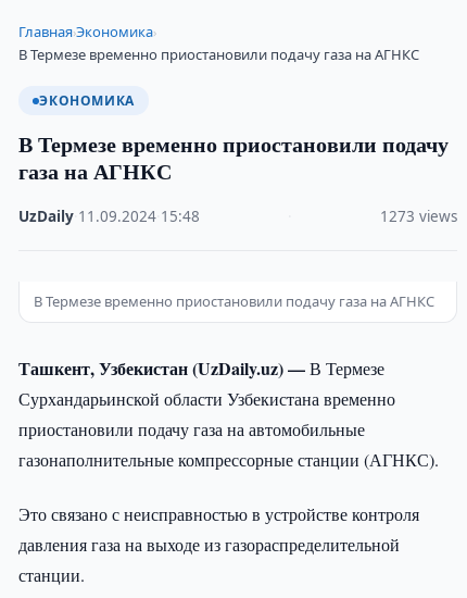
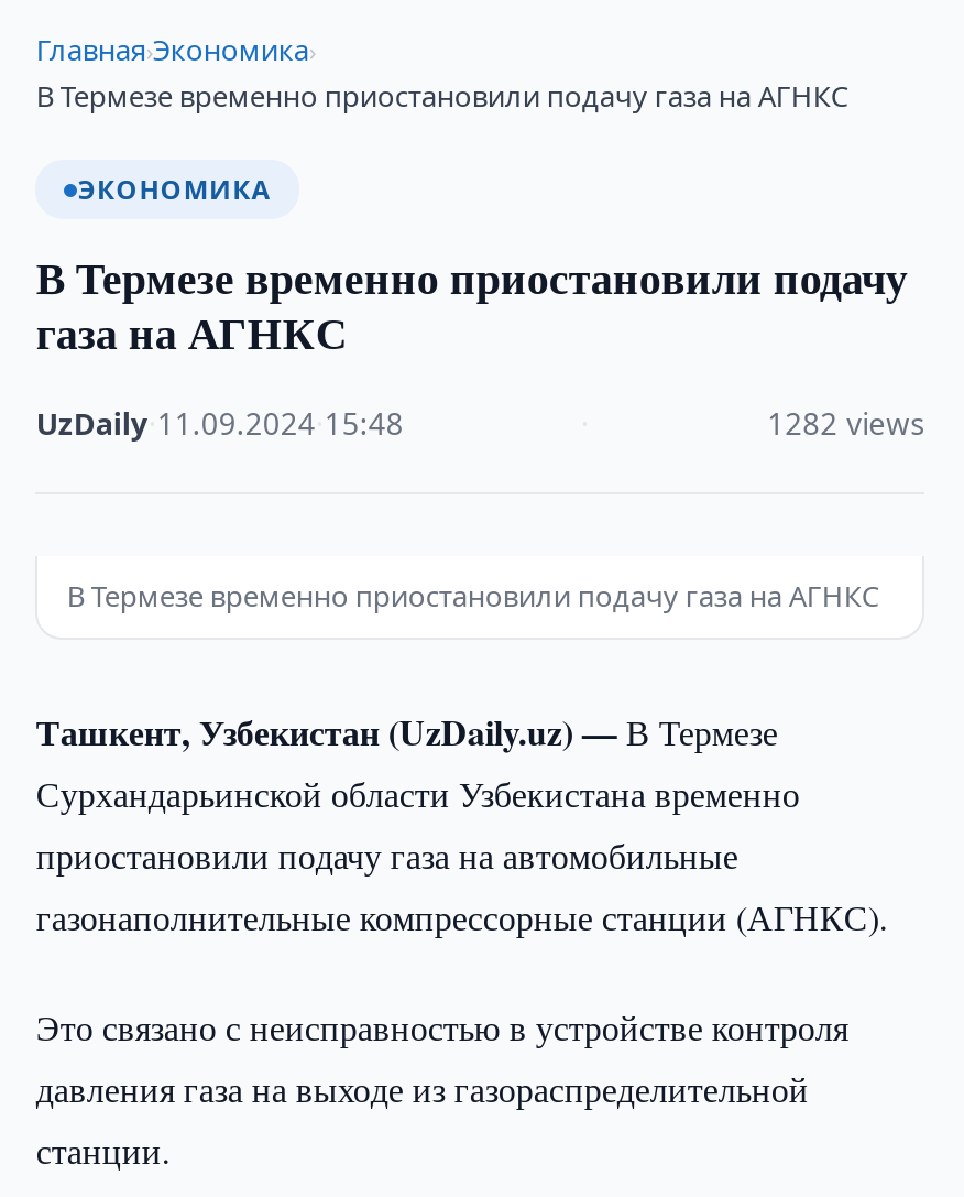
- 1273 views
+ 1282 views
